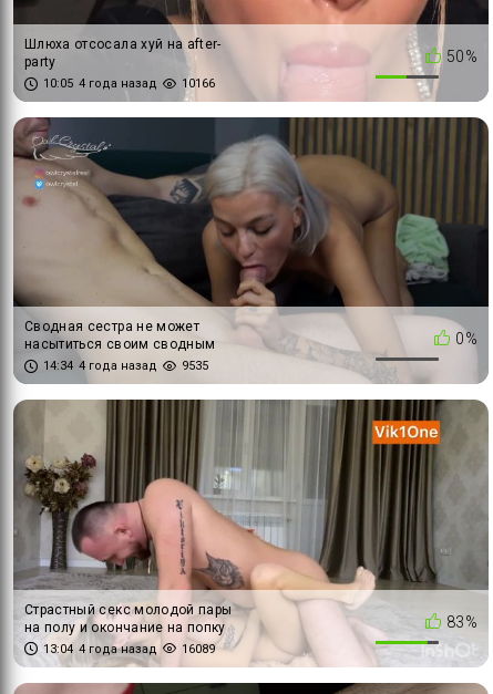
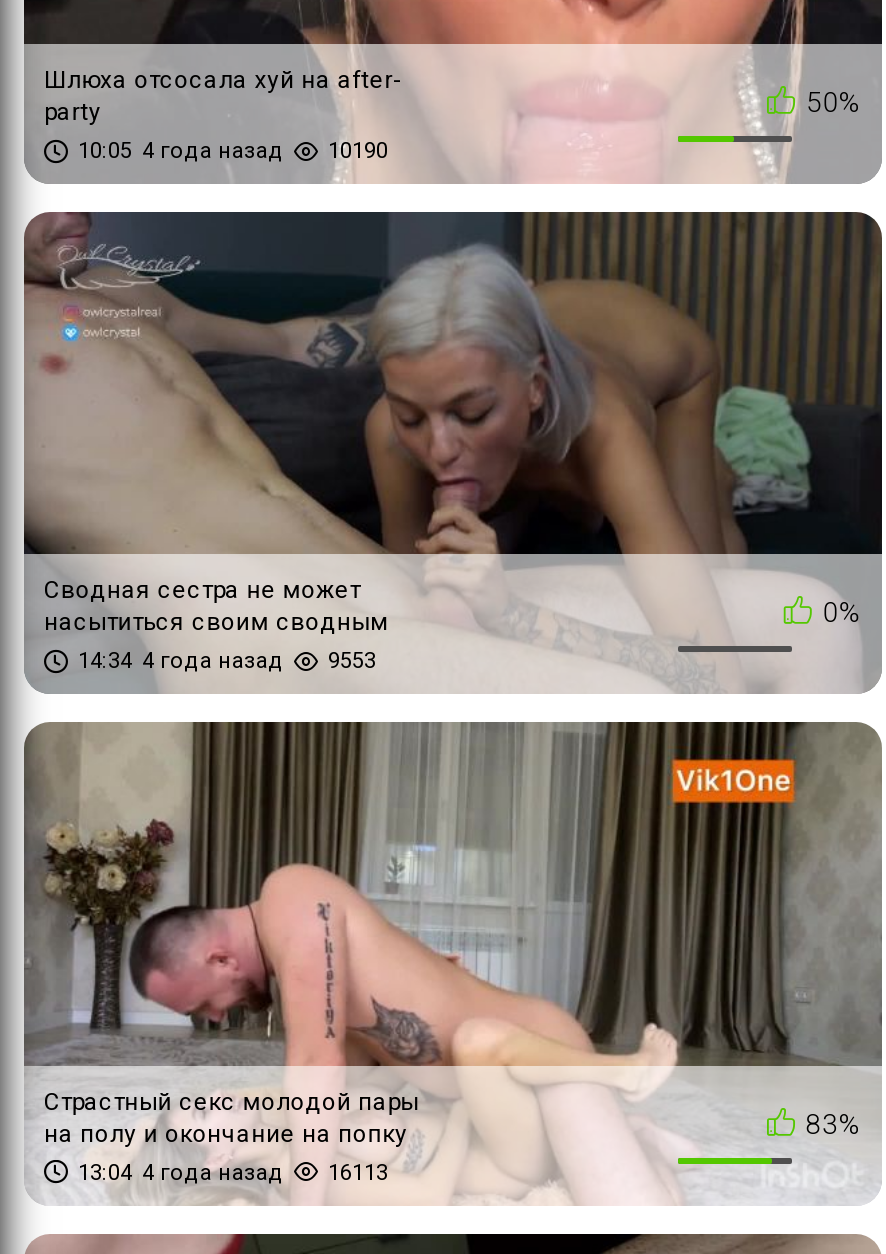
- 10:05 4 года назад 10166
+ 10:05 4 года назад 10190

- 9535
+ 9553

- 13:04 4 года назад 16089
+ 13:04 4 года назад 16113
